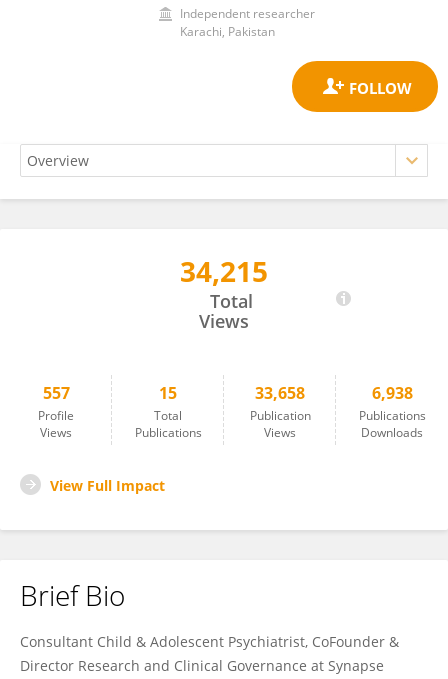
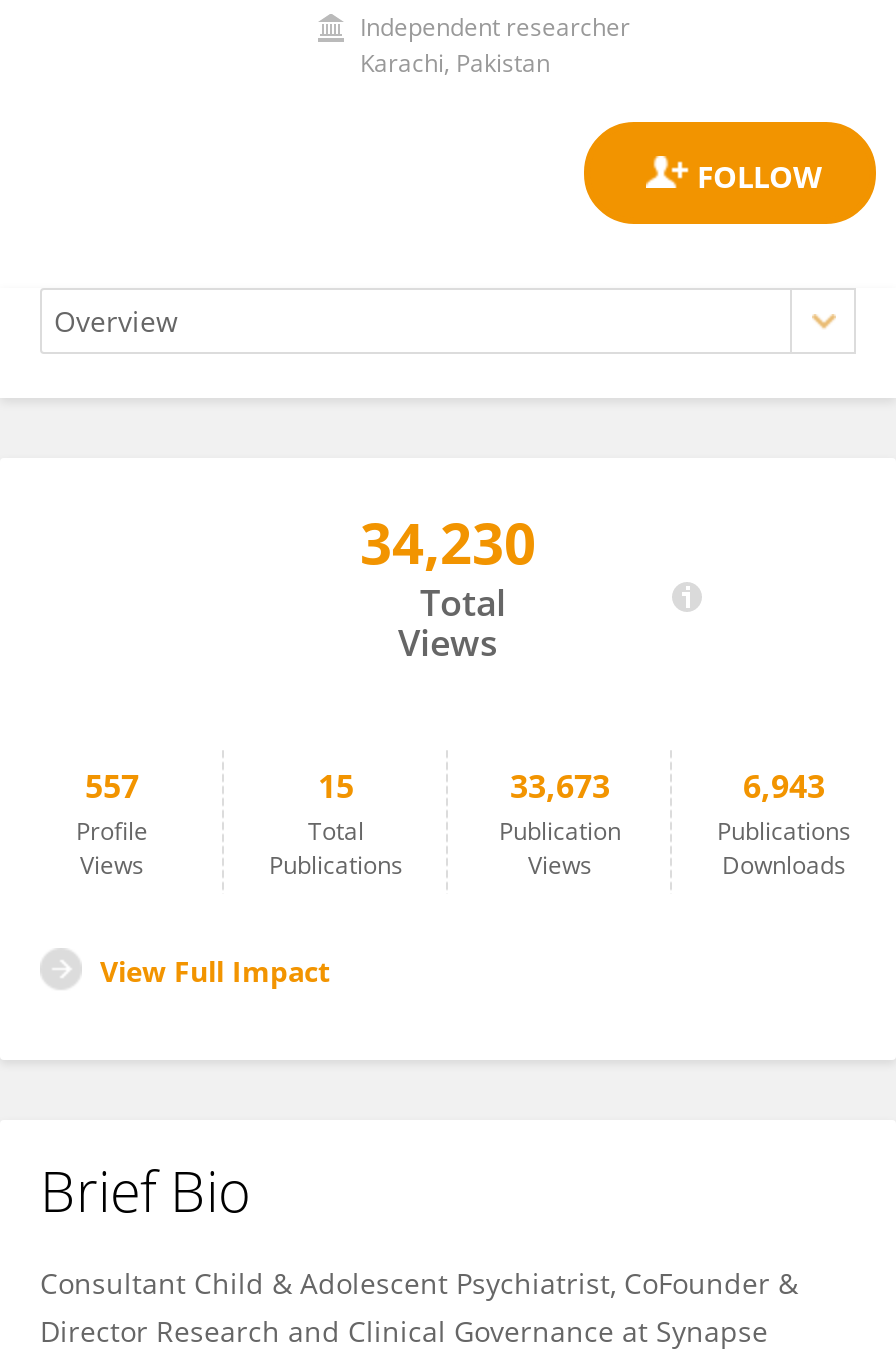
- 34,215
+ 34,230

- 33,658
+ 33,673

- 6,938
+ 6,943
